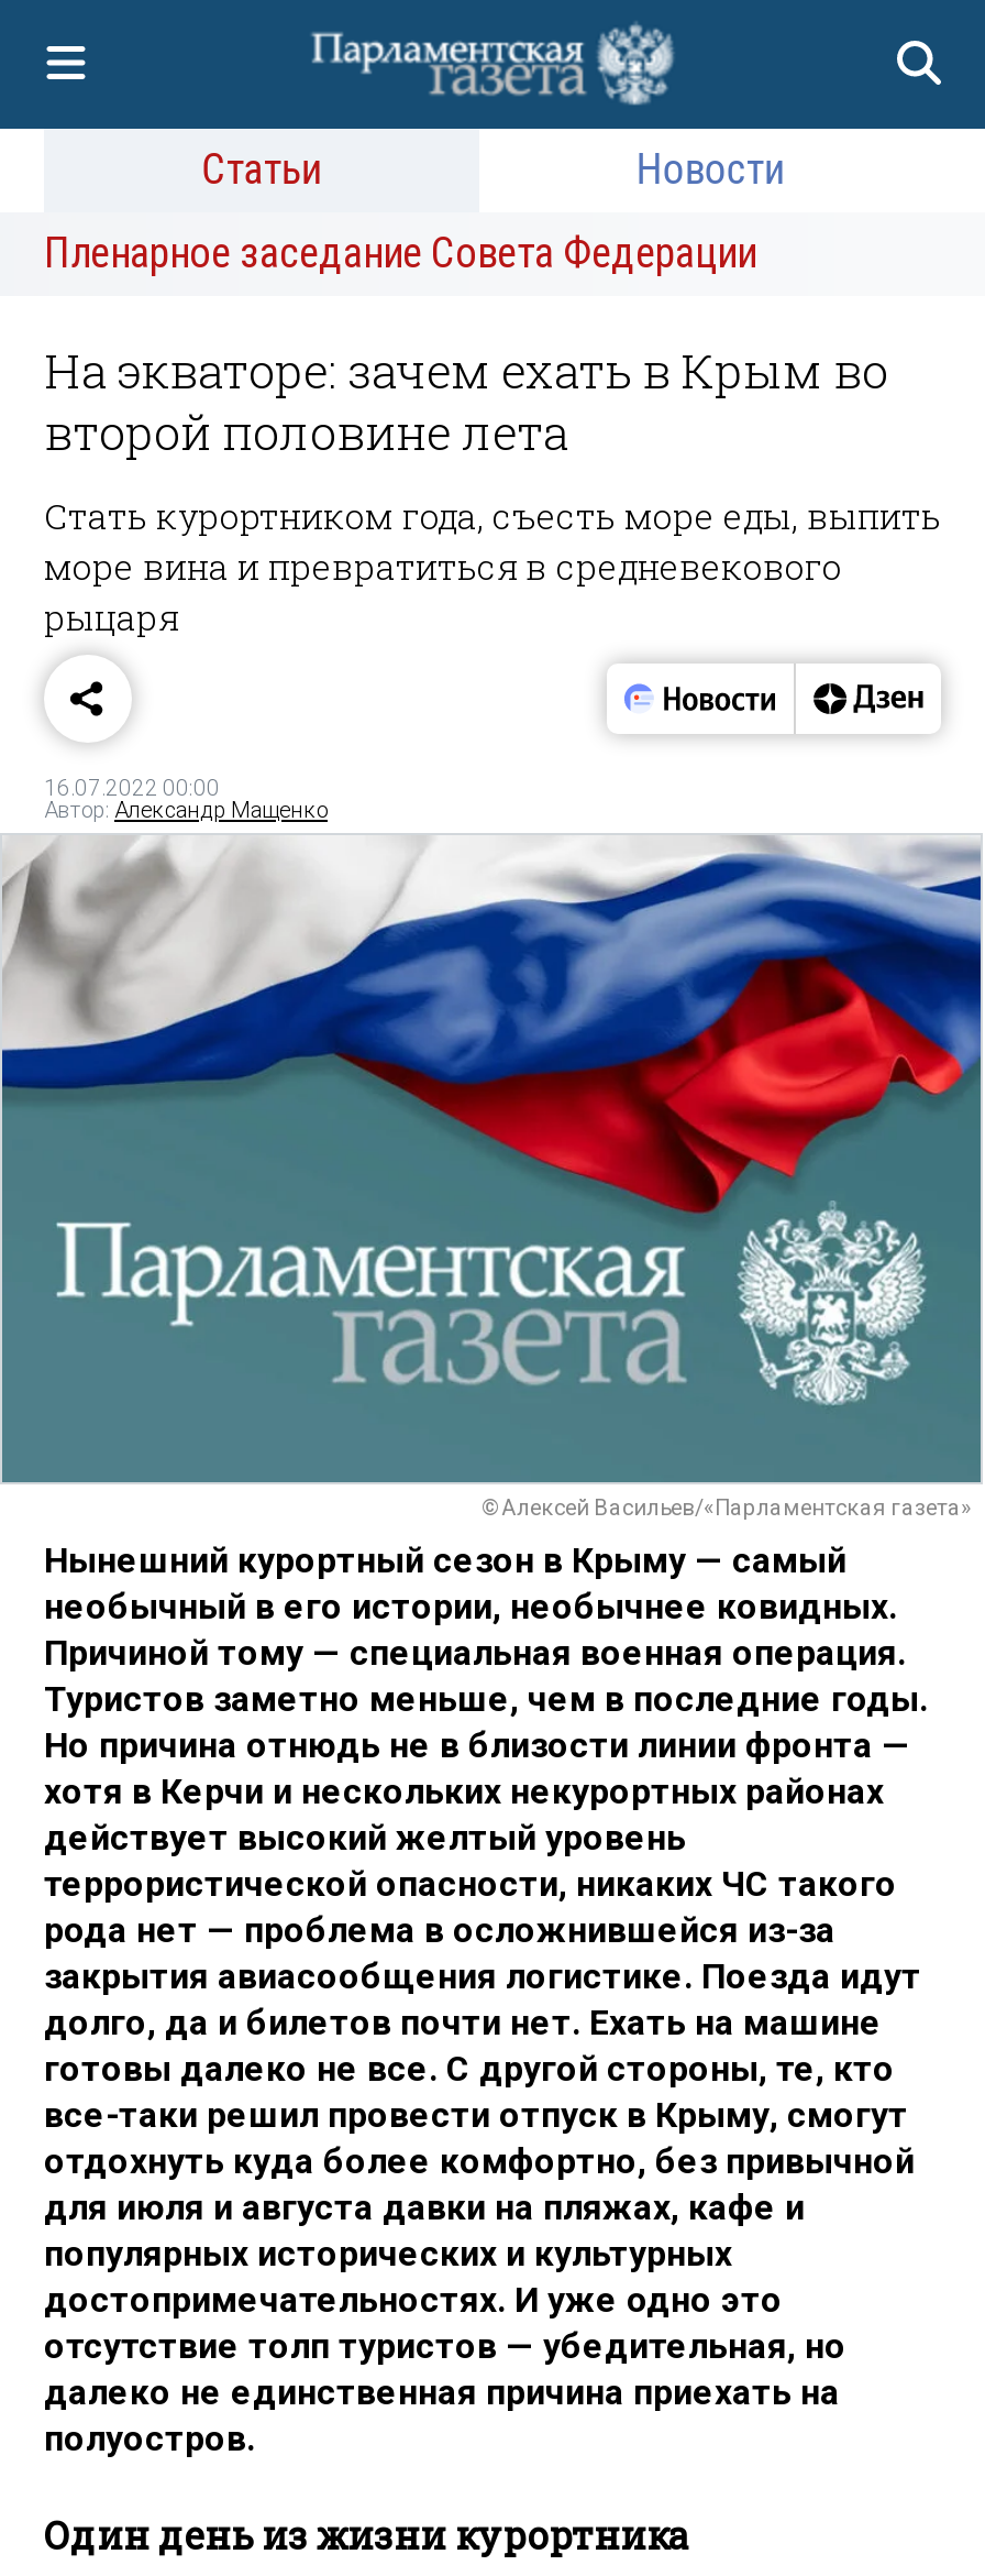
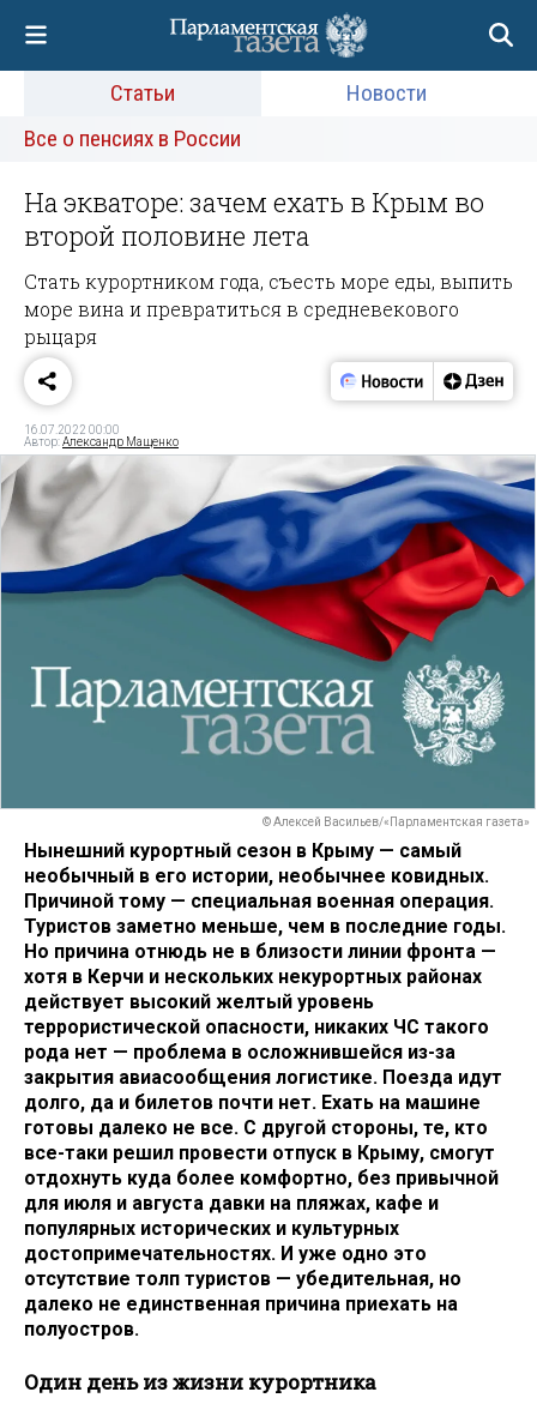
- Пленарное заседание Совета Федерации
+ Все о пенсиях в России
